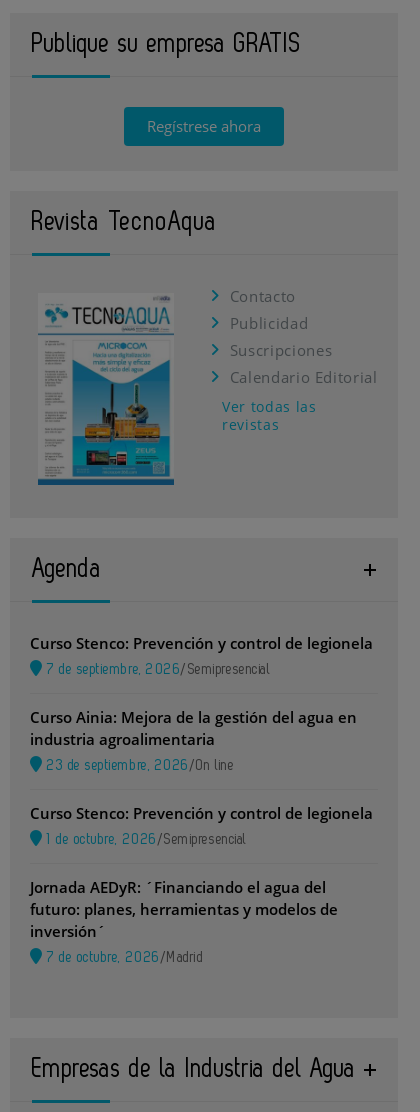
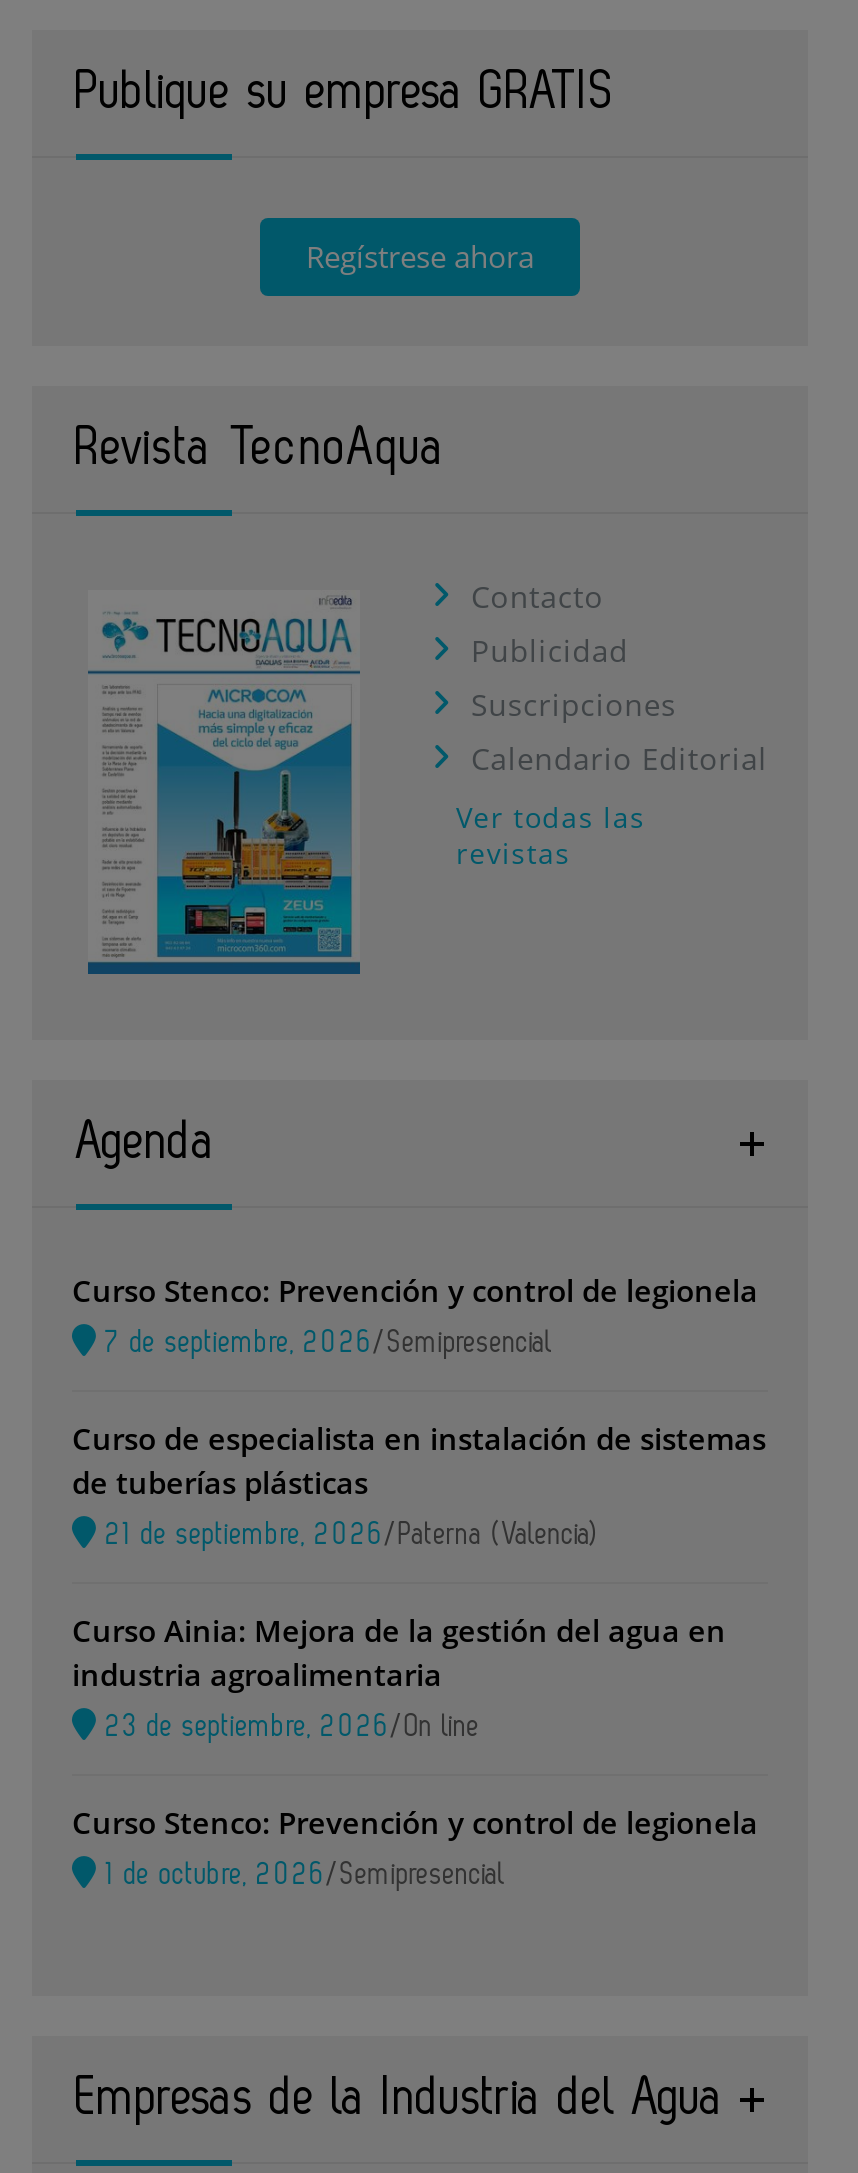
+ Curso de especialista en instalación de sistemas
+ de tuberías plásticas
+ 21 de septiembre, 2026/Paterna (Valencia)

moved down: Curso Ainia: Mejora de la gestión del agua en | industria agroalimentaria | Curso Stenco: Prevención y control de legionela | 1 de octubre, 2026 /Semipresencial

- Jornada AEDyR: ´Financiando el agua del
- futuro: planes, herramientas y modelos de
- inversión´
- 7 de octubre, 2026 /Madrid
